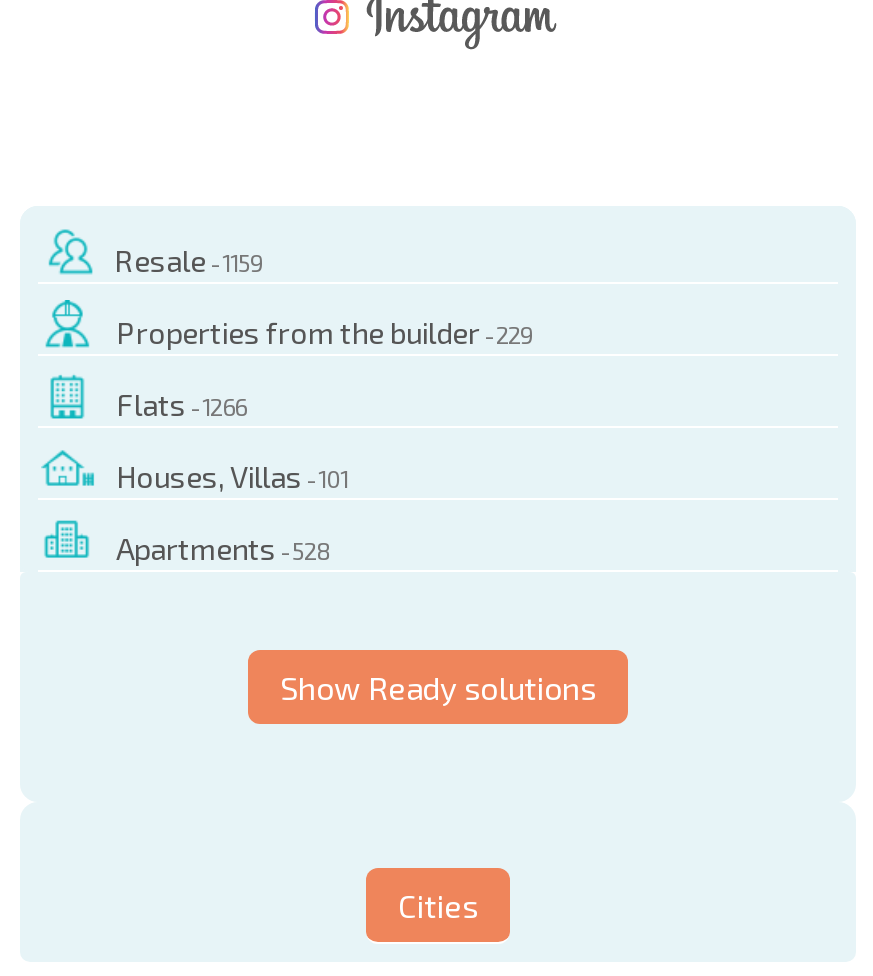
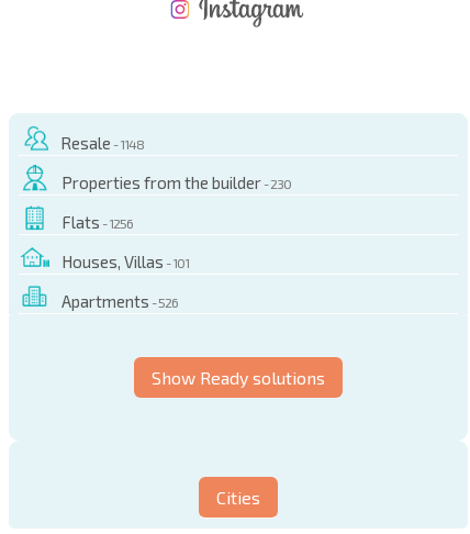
- Resale - 1159
+ Resale - 1148

- Properties from the builder - 229
+ Properties from the builder - 230

- Flats - 1266
+ Flats - 1256

- Apartments - 528
+ Apartments - 526
